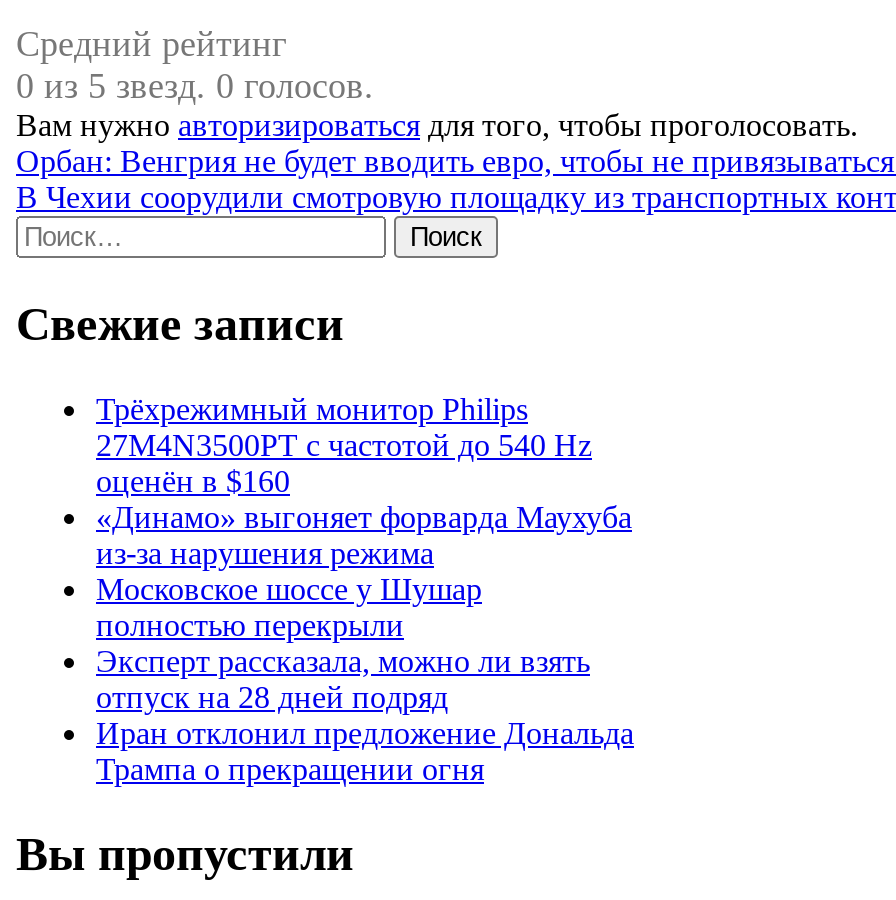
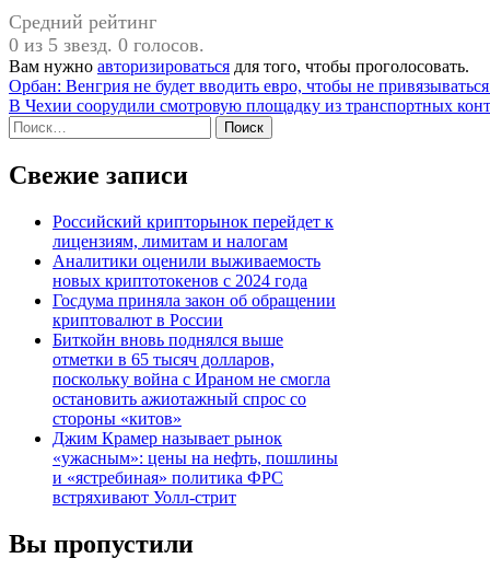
- Трёхрежимный монитор Philips
- 27M4N3500PT с частотой до 540 Hz
- оценён в $160
- «Динамо» выгоняет форварда Маухуба
- из-за нарушения режима
- Московское шоссе у Шушар
- полностью перекрыли
- Эксперт рассказала, можно ли взять
- отпуск на 28 дней подряд
- Иран отклонил предложение Дональда
- Трампа о прекращении огня
+ Российский крипторынок перейдет к
+ лицензиям, лимитам и налогам
+ Аналитики оценили выживаемость
+ новых криптотокенов с 2024 года
+ Госдума приняла закон об обращении
+ криптовалют в России
+ Биткойн вновь поднялся выше
+ отметки в 65 тысяч долларов,
+ поскольку война с Ираном не смогла
+ остановить ажиотажный спрос со
+ стороны «китов»
+ Джим Крамер называет рынок
+ «ужасным»: цены на нефть, пошлины
+ и «ястребиная» политика ФРС
+ встряхивают Уолл-стрит
